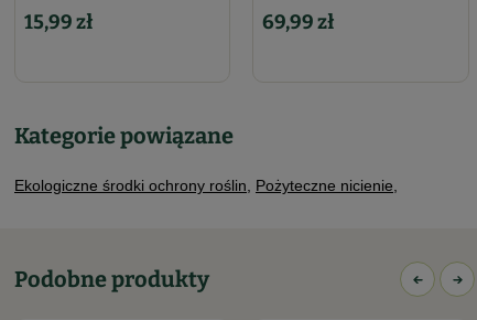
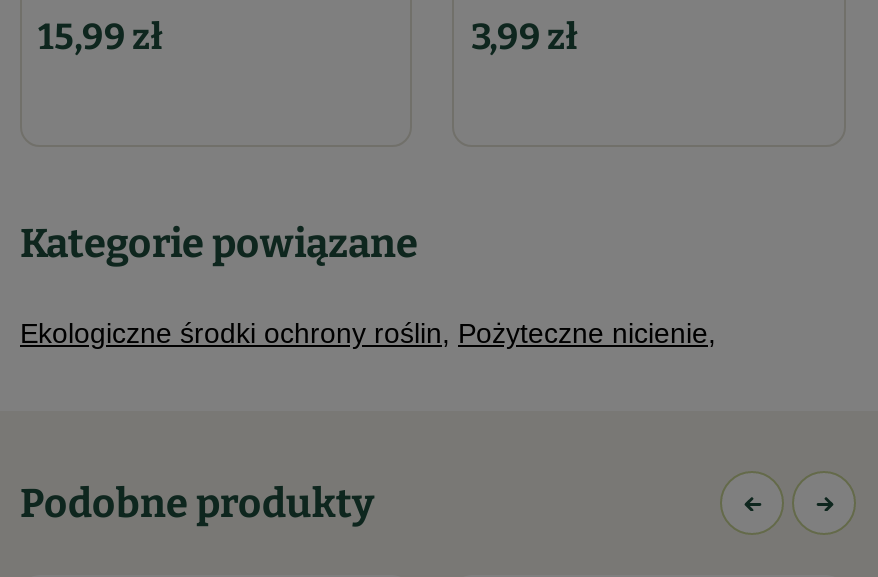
- 69,99 zł
+ 3,99 zł
